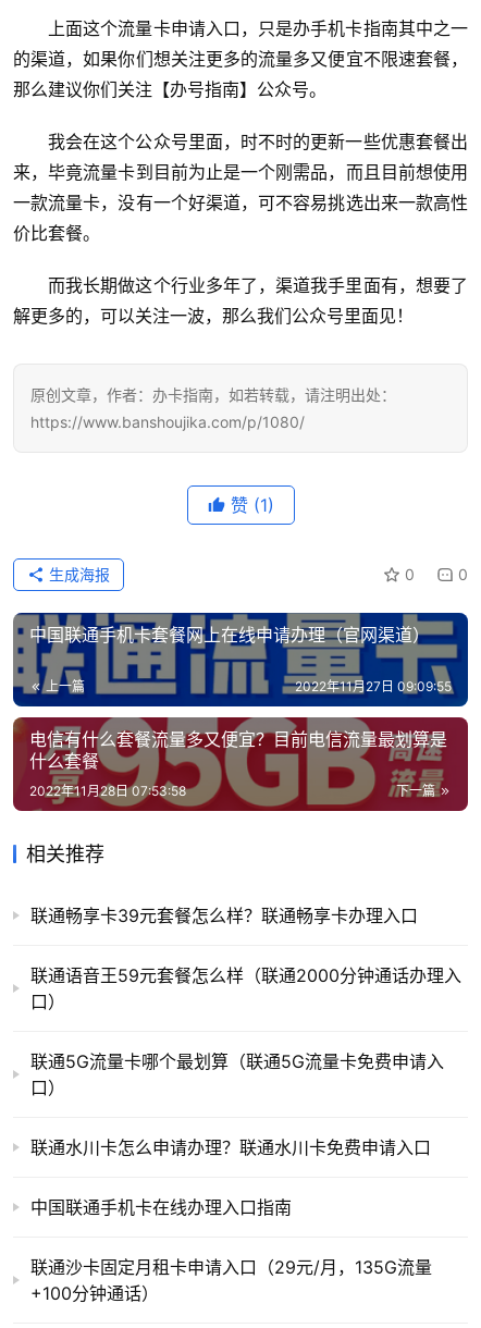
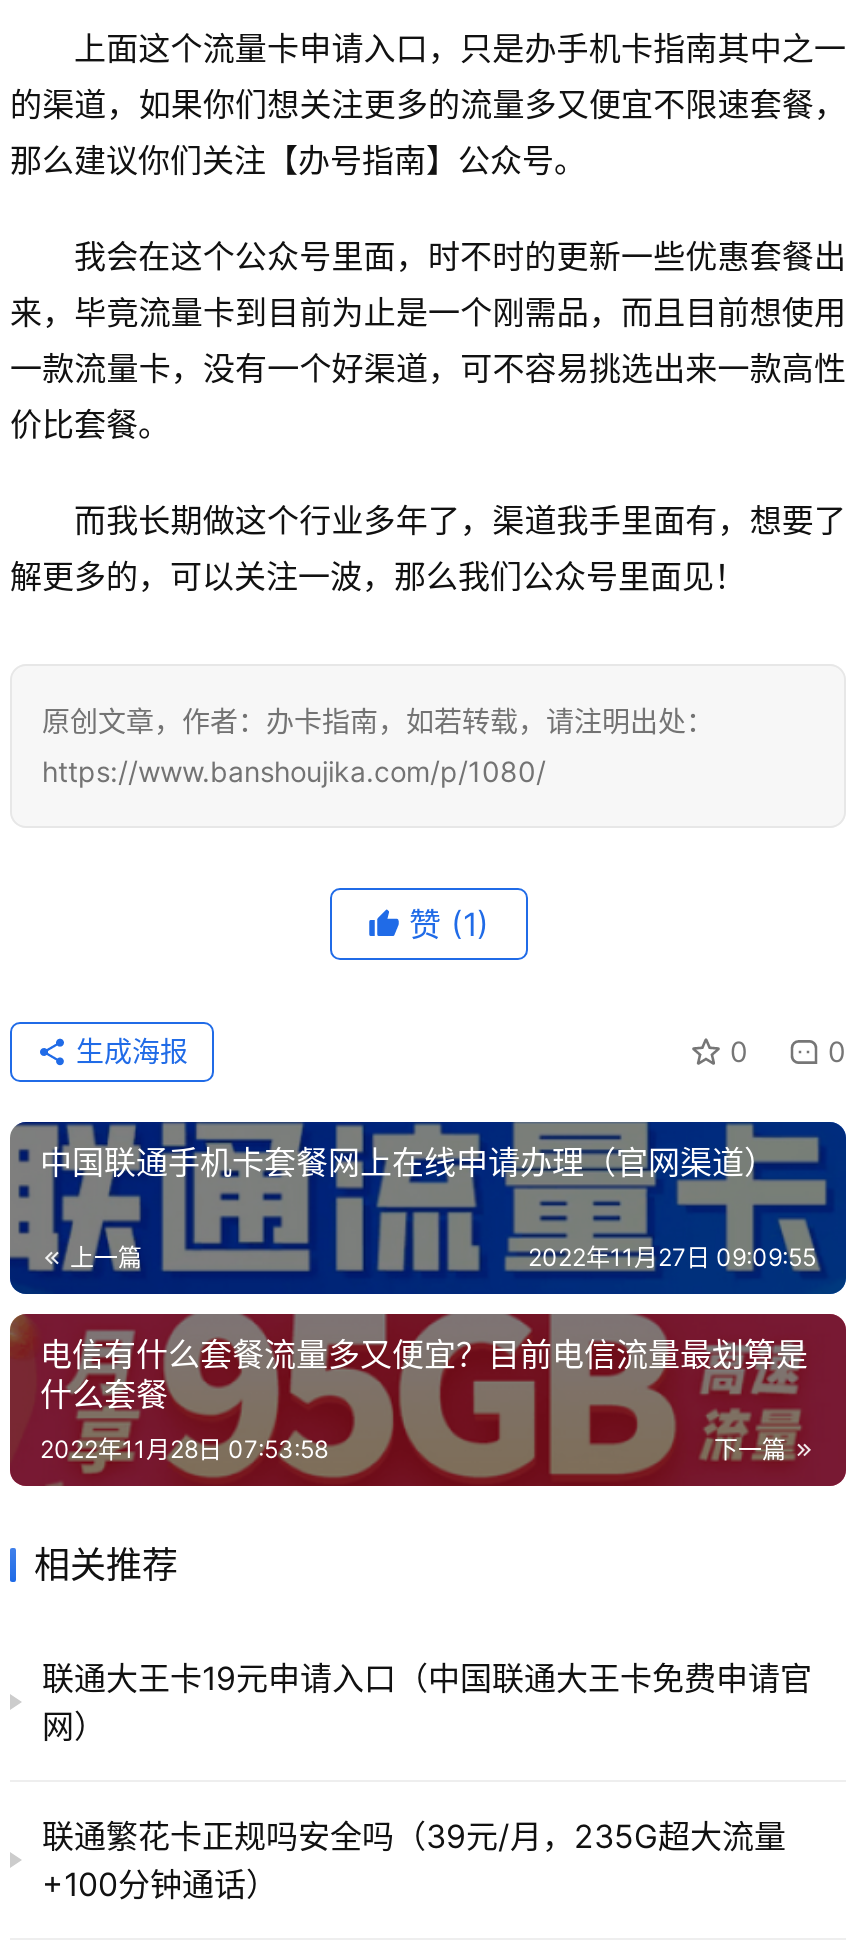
- 联通畅享卡39元套餐怎么样？联通畅享卡办理入口
- 联通语音王59元套餐怎么样（联通2000分钟通话办理入
- 口）
- 联通5G流量卡哪个最划算（联通5G流量卡免费申请入
- 口）
- 联通水川卡怎么申请办理？联通水川卡免费申请入口
- 中国联通手机卡在线办理入口指南
- 联通沙卡固定月租卡申请入口（29元/月，135G流量
+ 联通大王卡19元申请入口（中国联通大王卡免费申请官
+ 网）
+ 联通繁花卡正规吗安全吗（39元/月，235G超大流量
